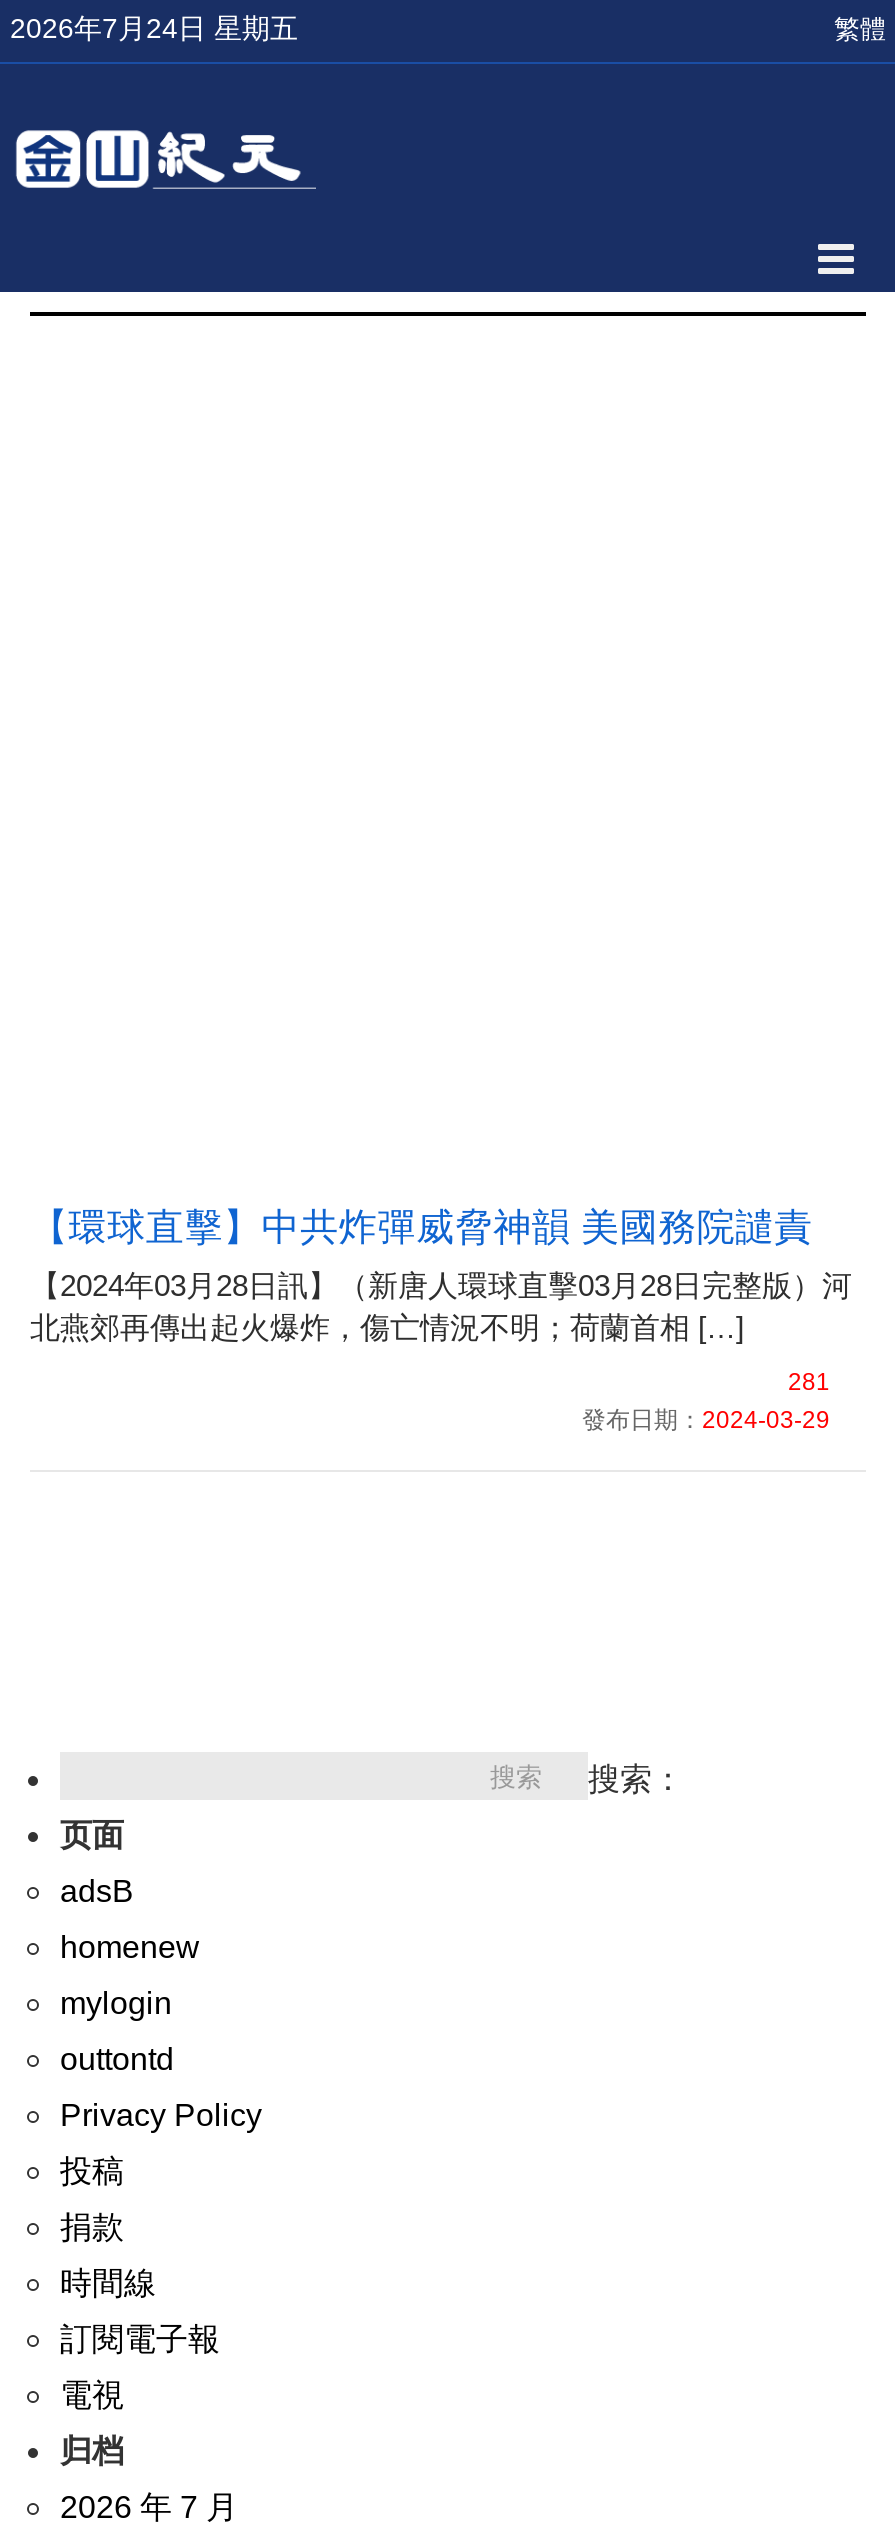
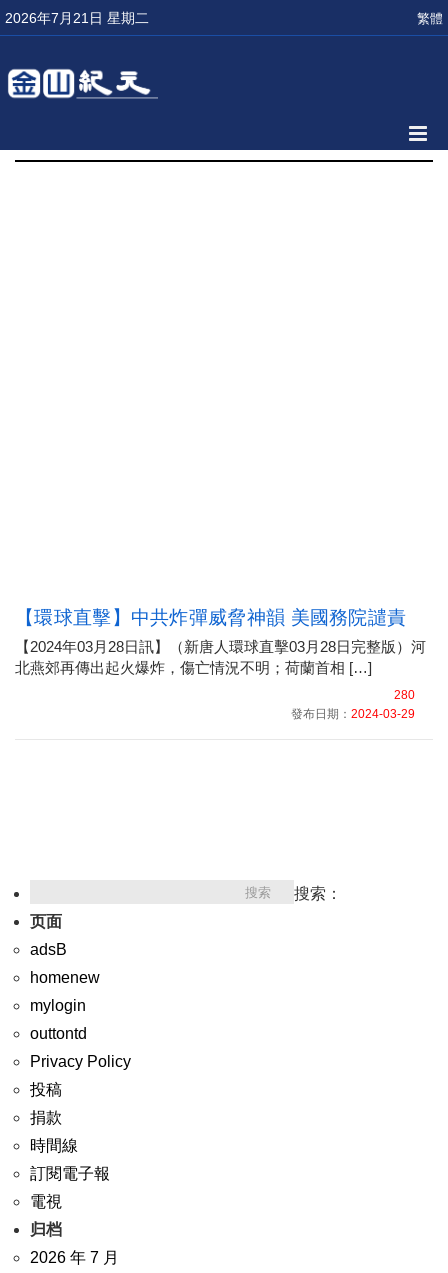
- 2026年7月24日 星期五
+ 2026年7月21日 星期二

- 281
+ 280
